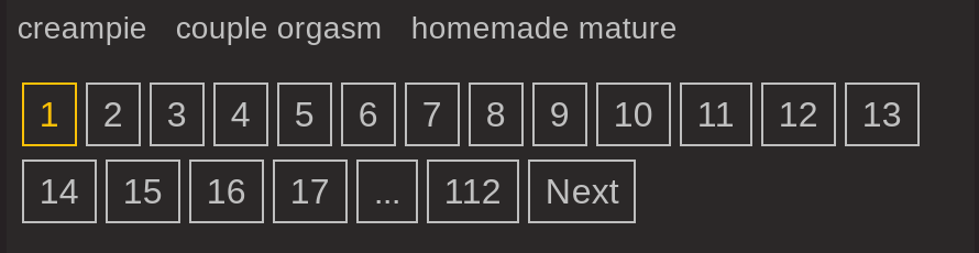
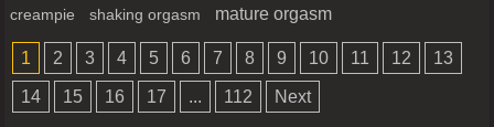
- couple orgasm
- homemade mature
+ shaking orgasm
+ mature orgasm
